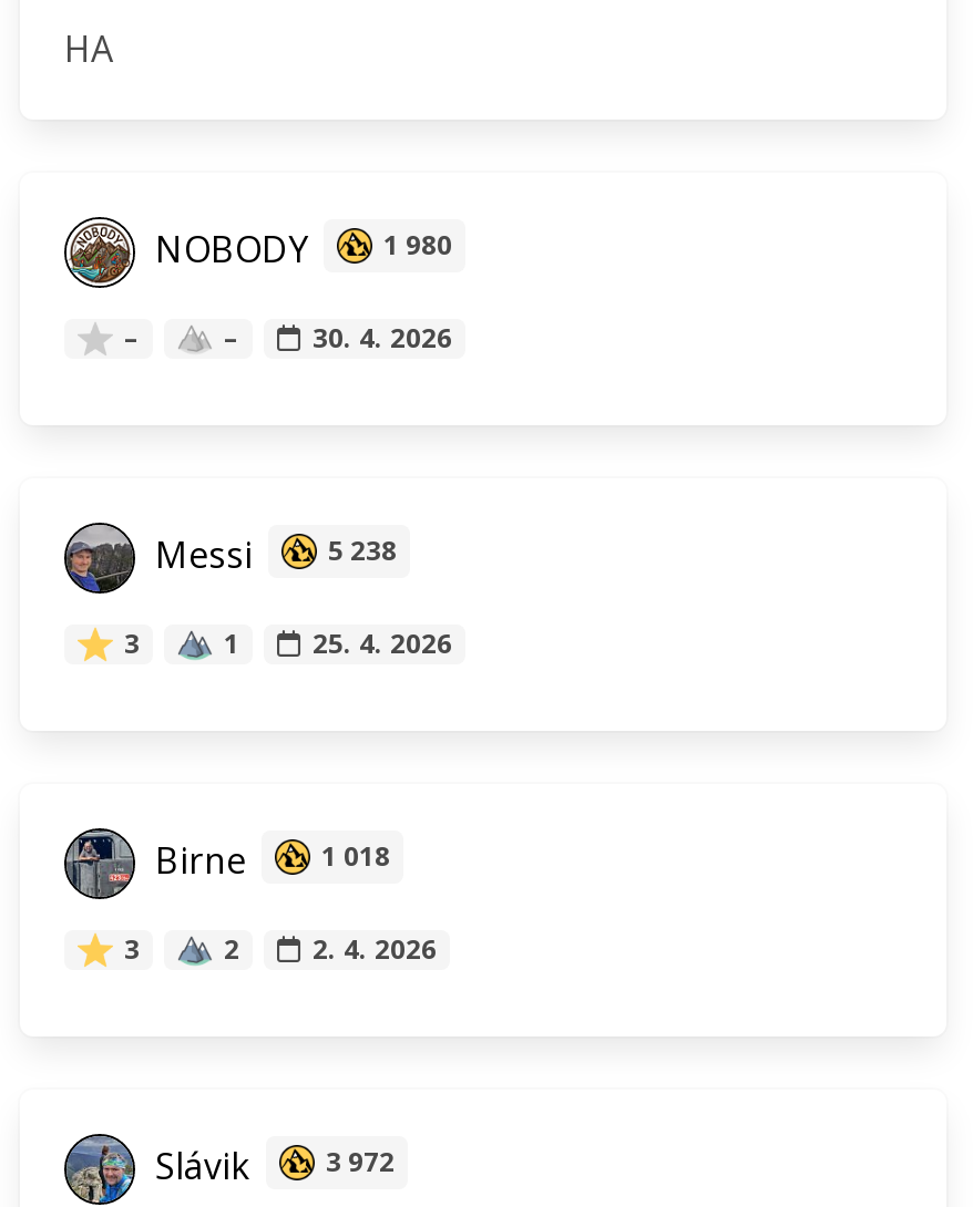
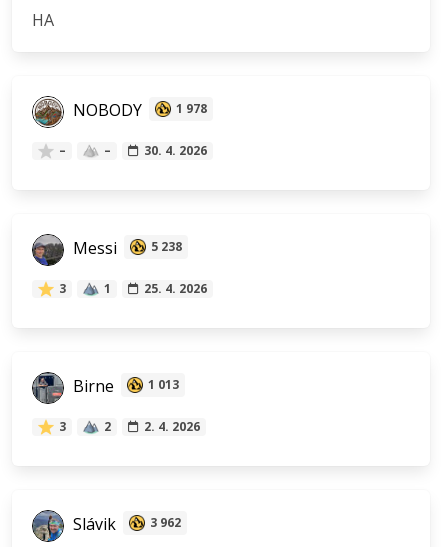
- NOBODY 1 980
+ NOBODY 1 978

- Birne 1 018
+ Birne 1 013

- Slávik 3 972
+ Slávik 3 962
